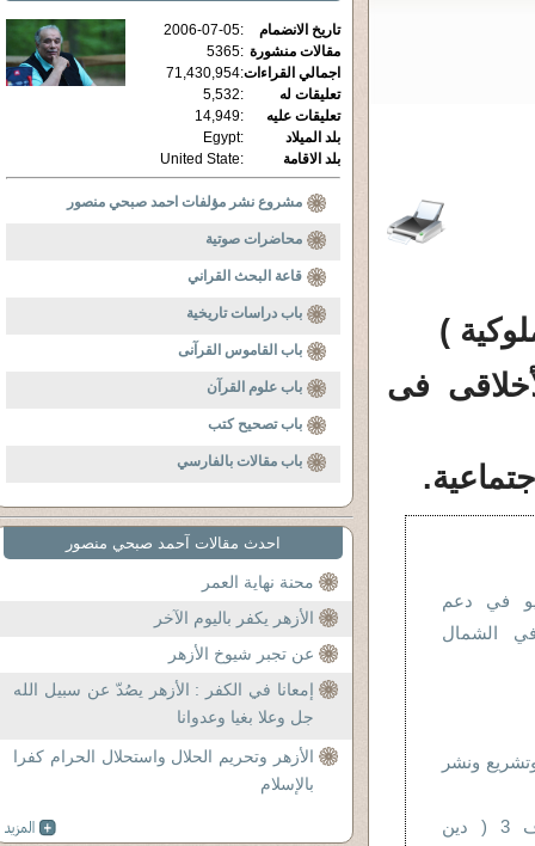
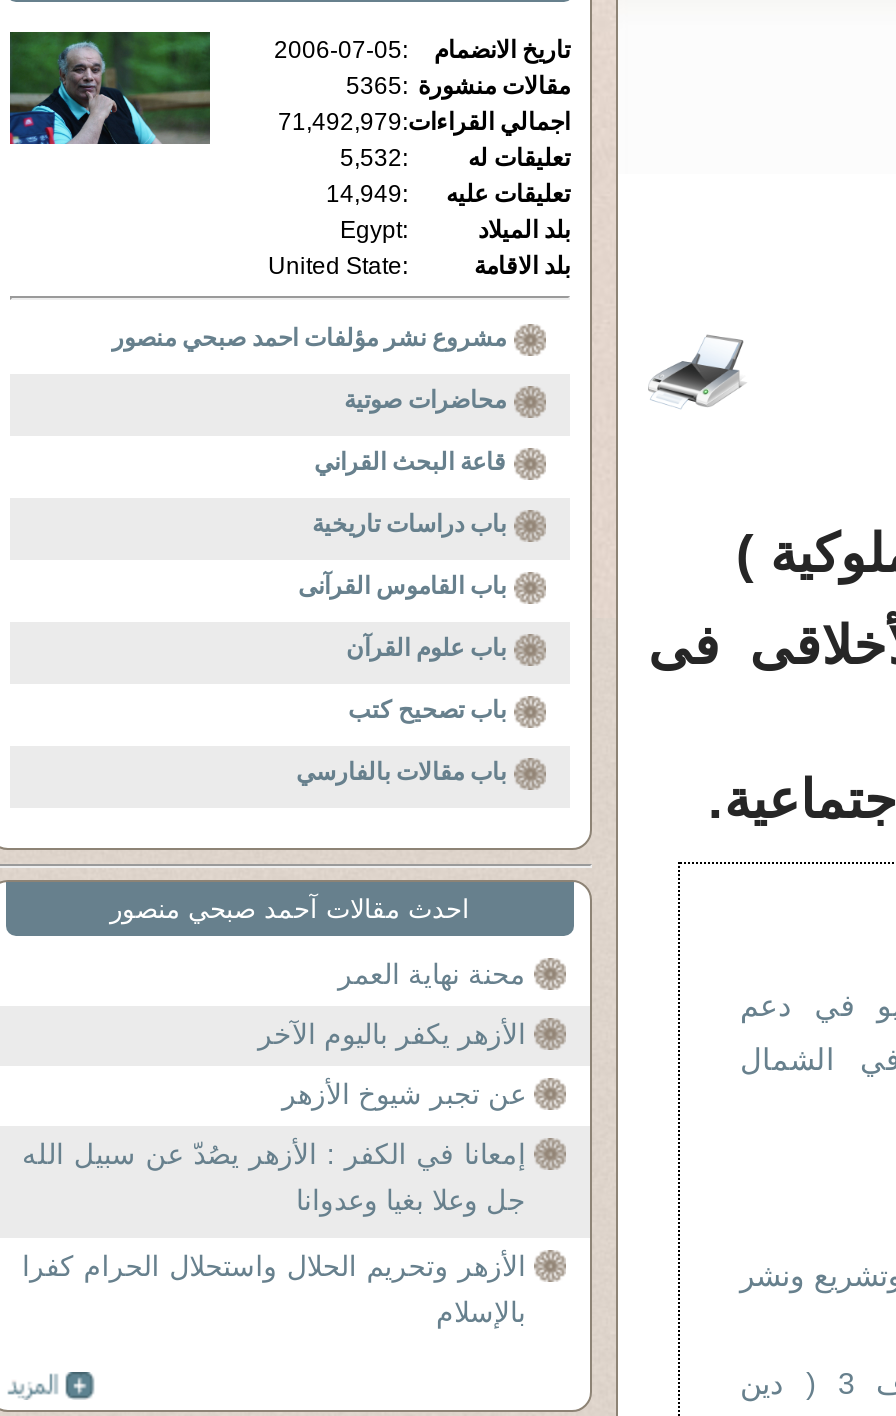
- اجمالي القراءات:71,430,954
+ اجمالي القراءات:71,492,979
